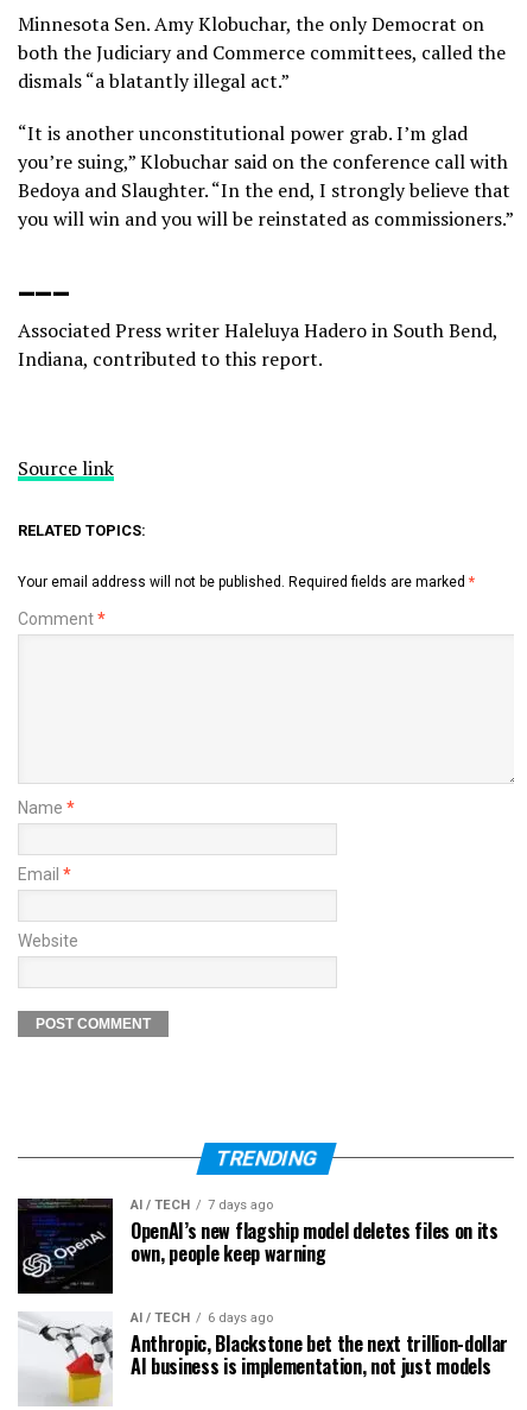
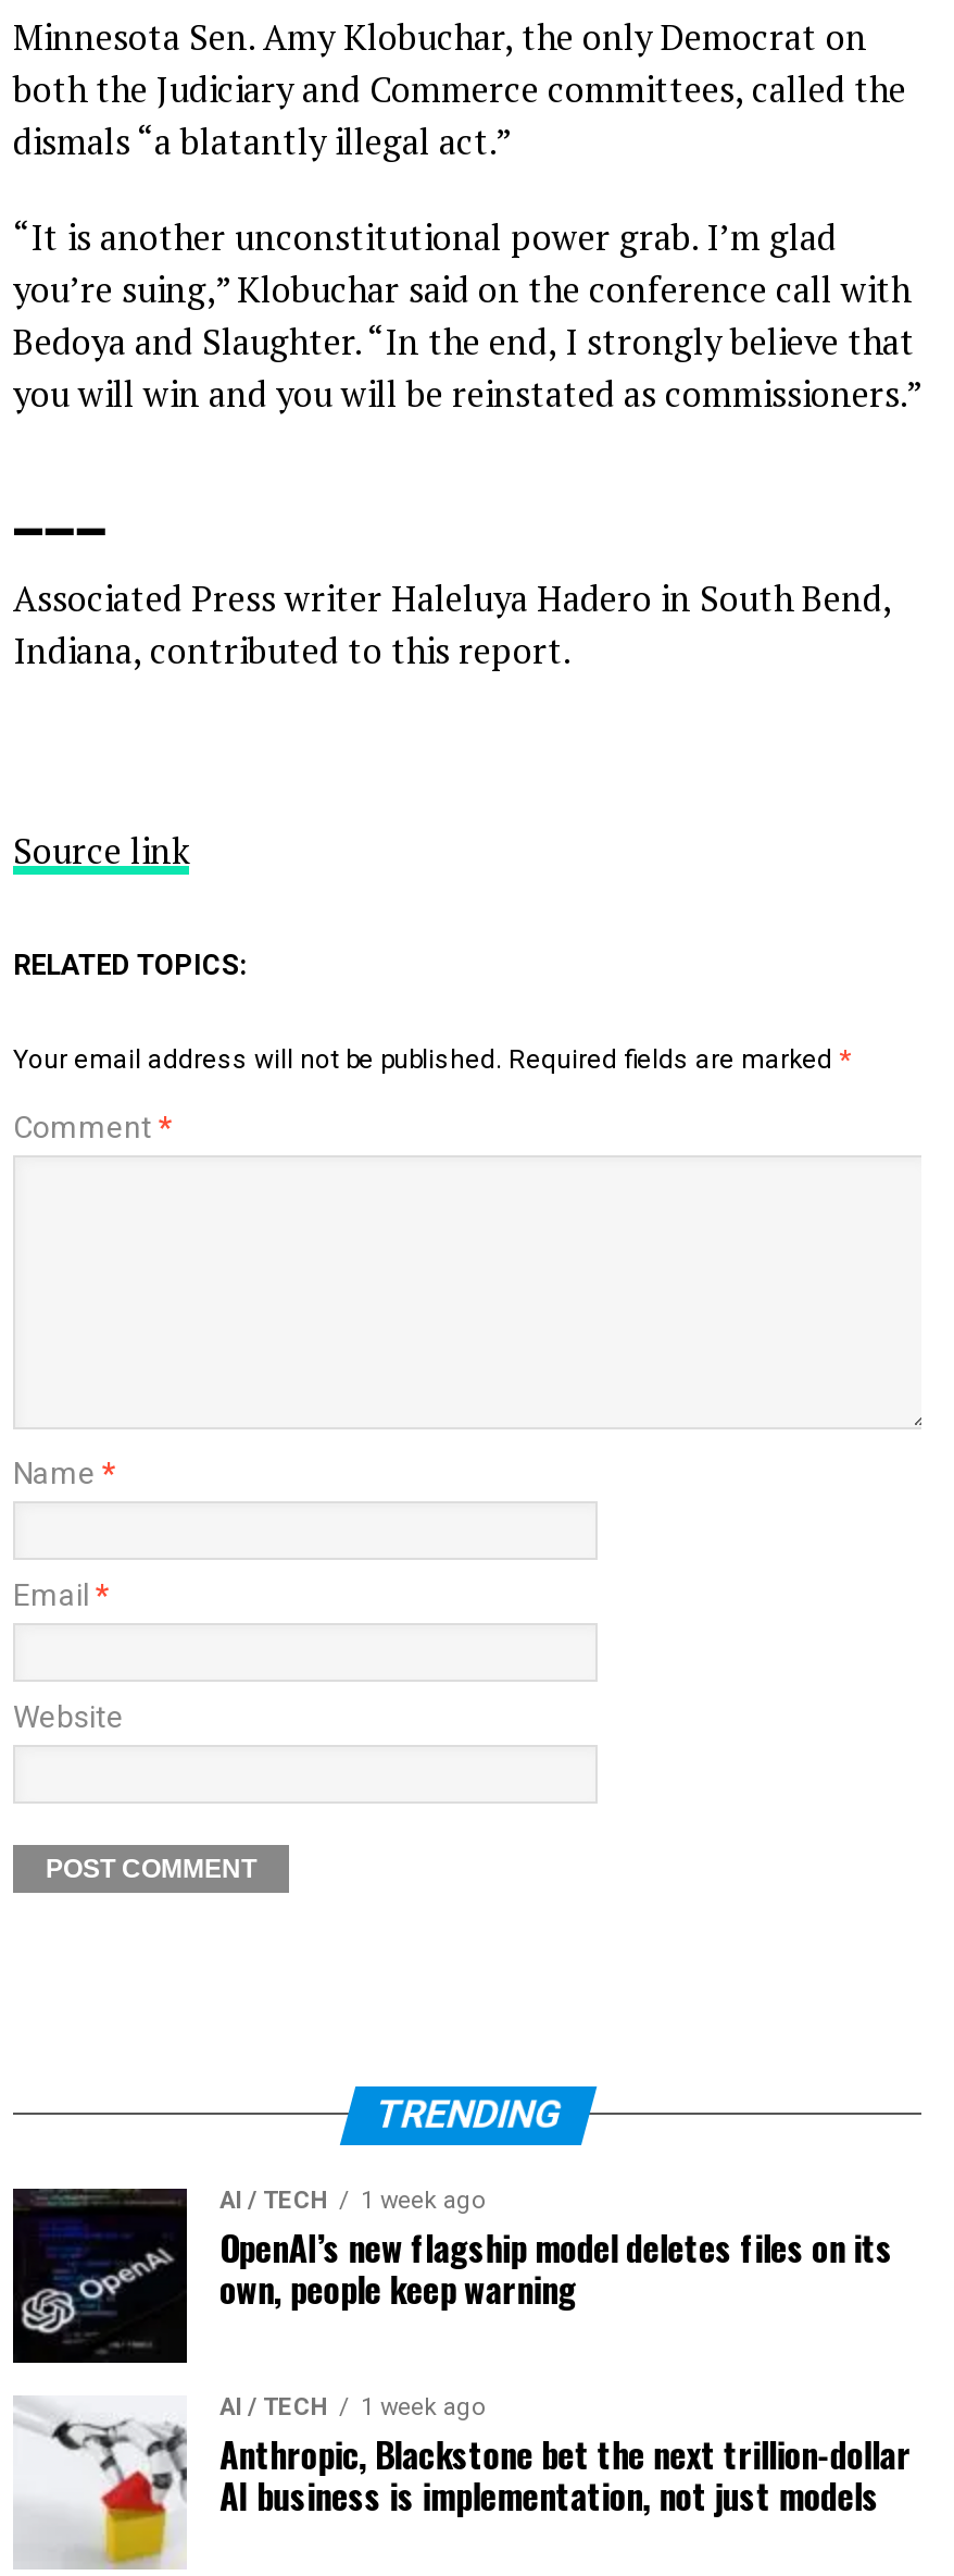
- AI / TECH 7 days ago
+ AI / TECH 1 week ago

- AI / TECH 6 days ago
+ AI / TECH 1 week ago
